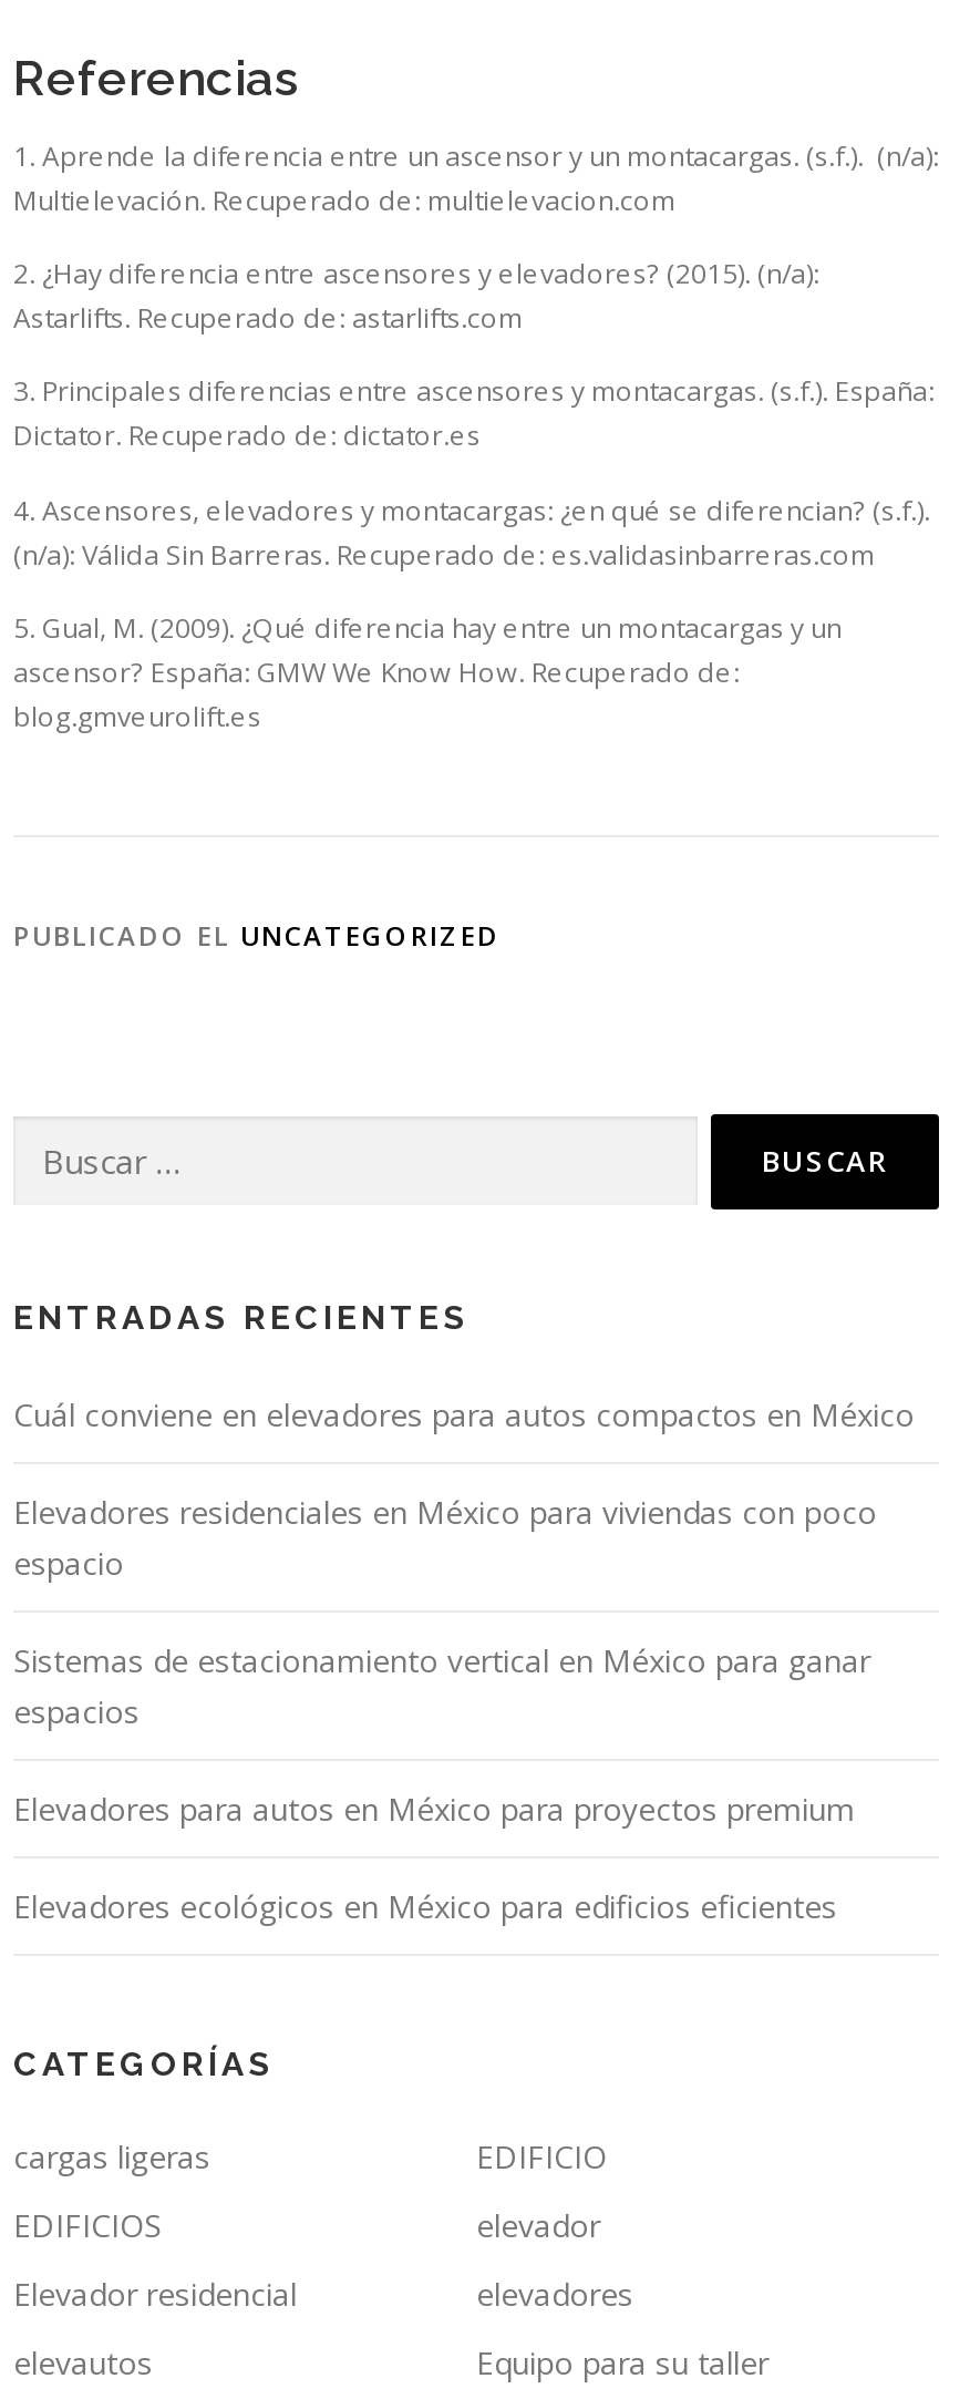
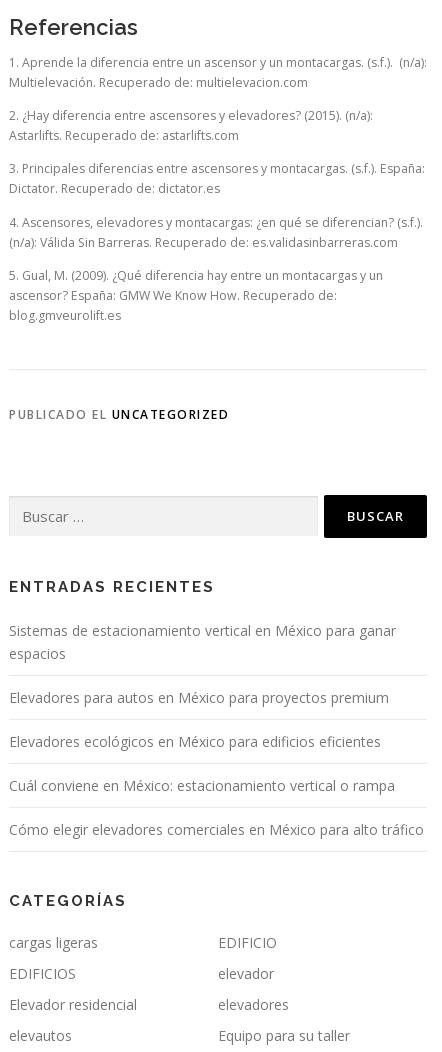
- Cuál conviene en elevadores para autos compactos en México
- Elevadores residenciales en México para viviendas con poco
- espacio

moved up: Sistemas de estacionamiento vertical en México para ganar | espacios | Elevadores para autos en México para proyectos premium | Elevadores ecológicos en México para edificios eficientes

+ Cuál conviene en México: estacionamiento vertical o rampa
+ Cómo elegir elevadores comerciales en México para alto tráfico
